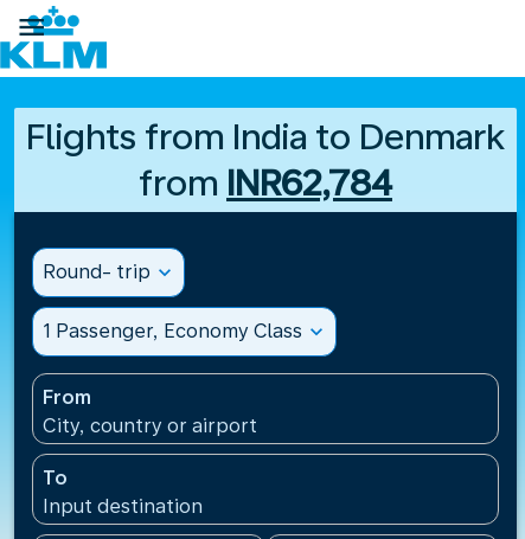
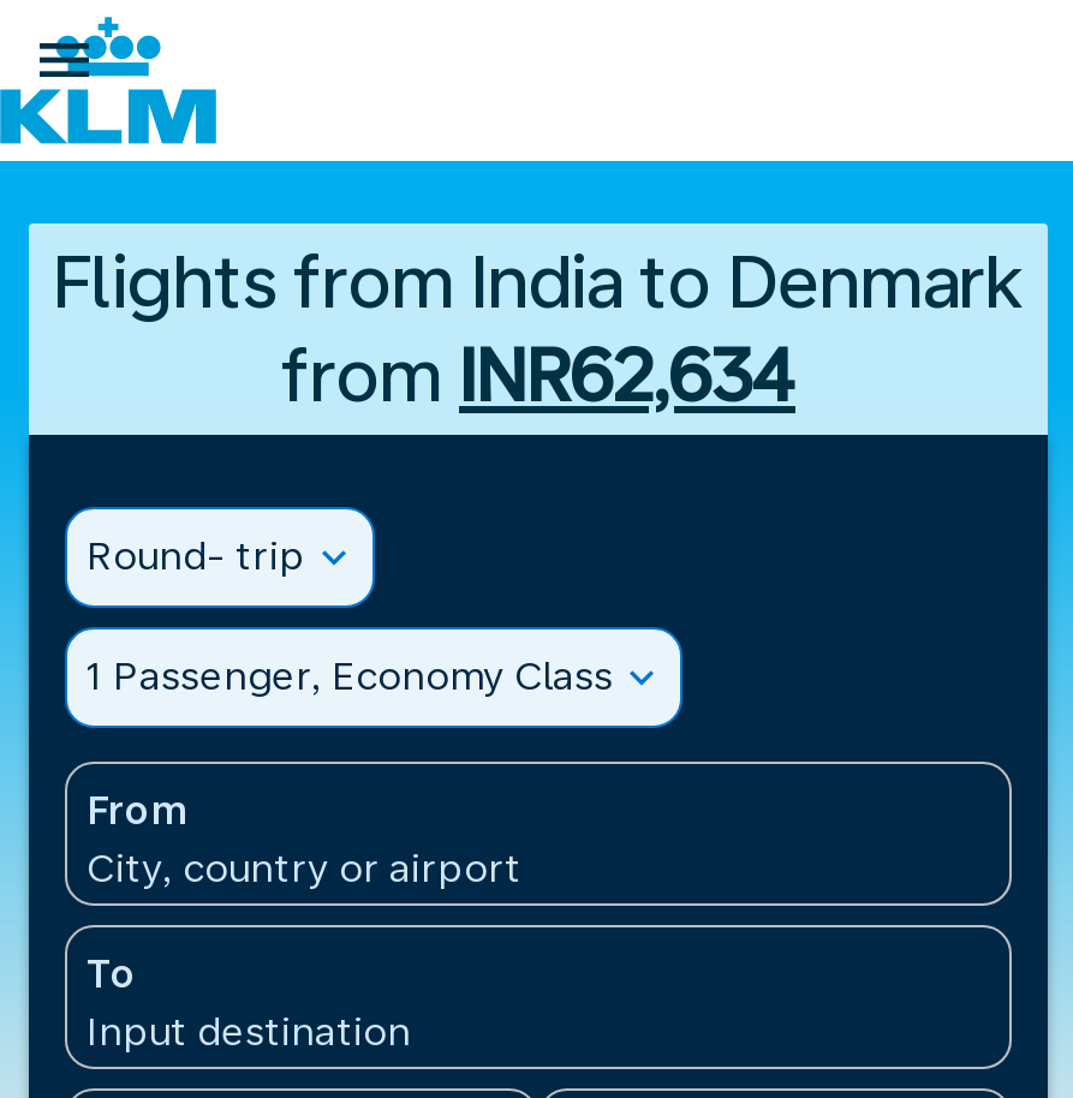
- from INR62,784
+ from INR62,634
